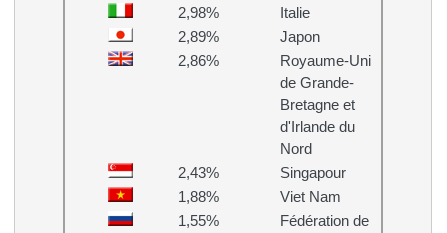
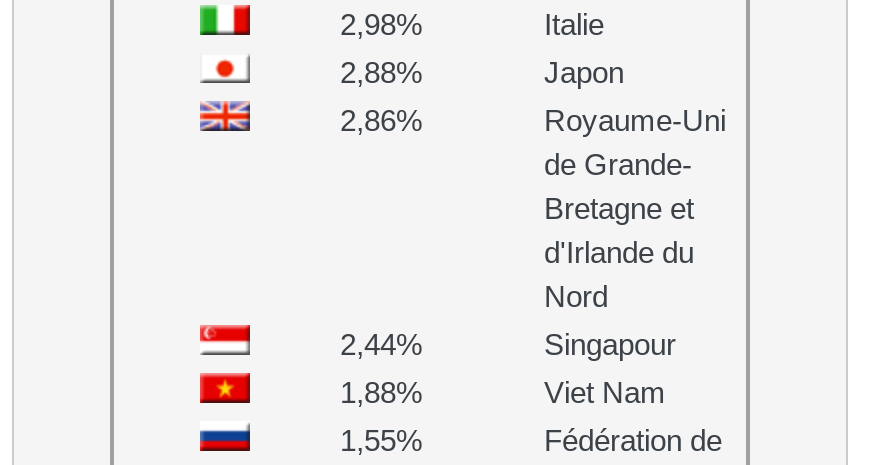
- 2,89%
+ 2,88%

- 2,43%
+ 2,44%
